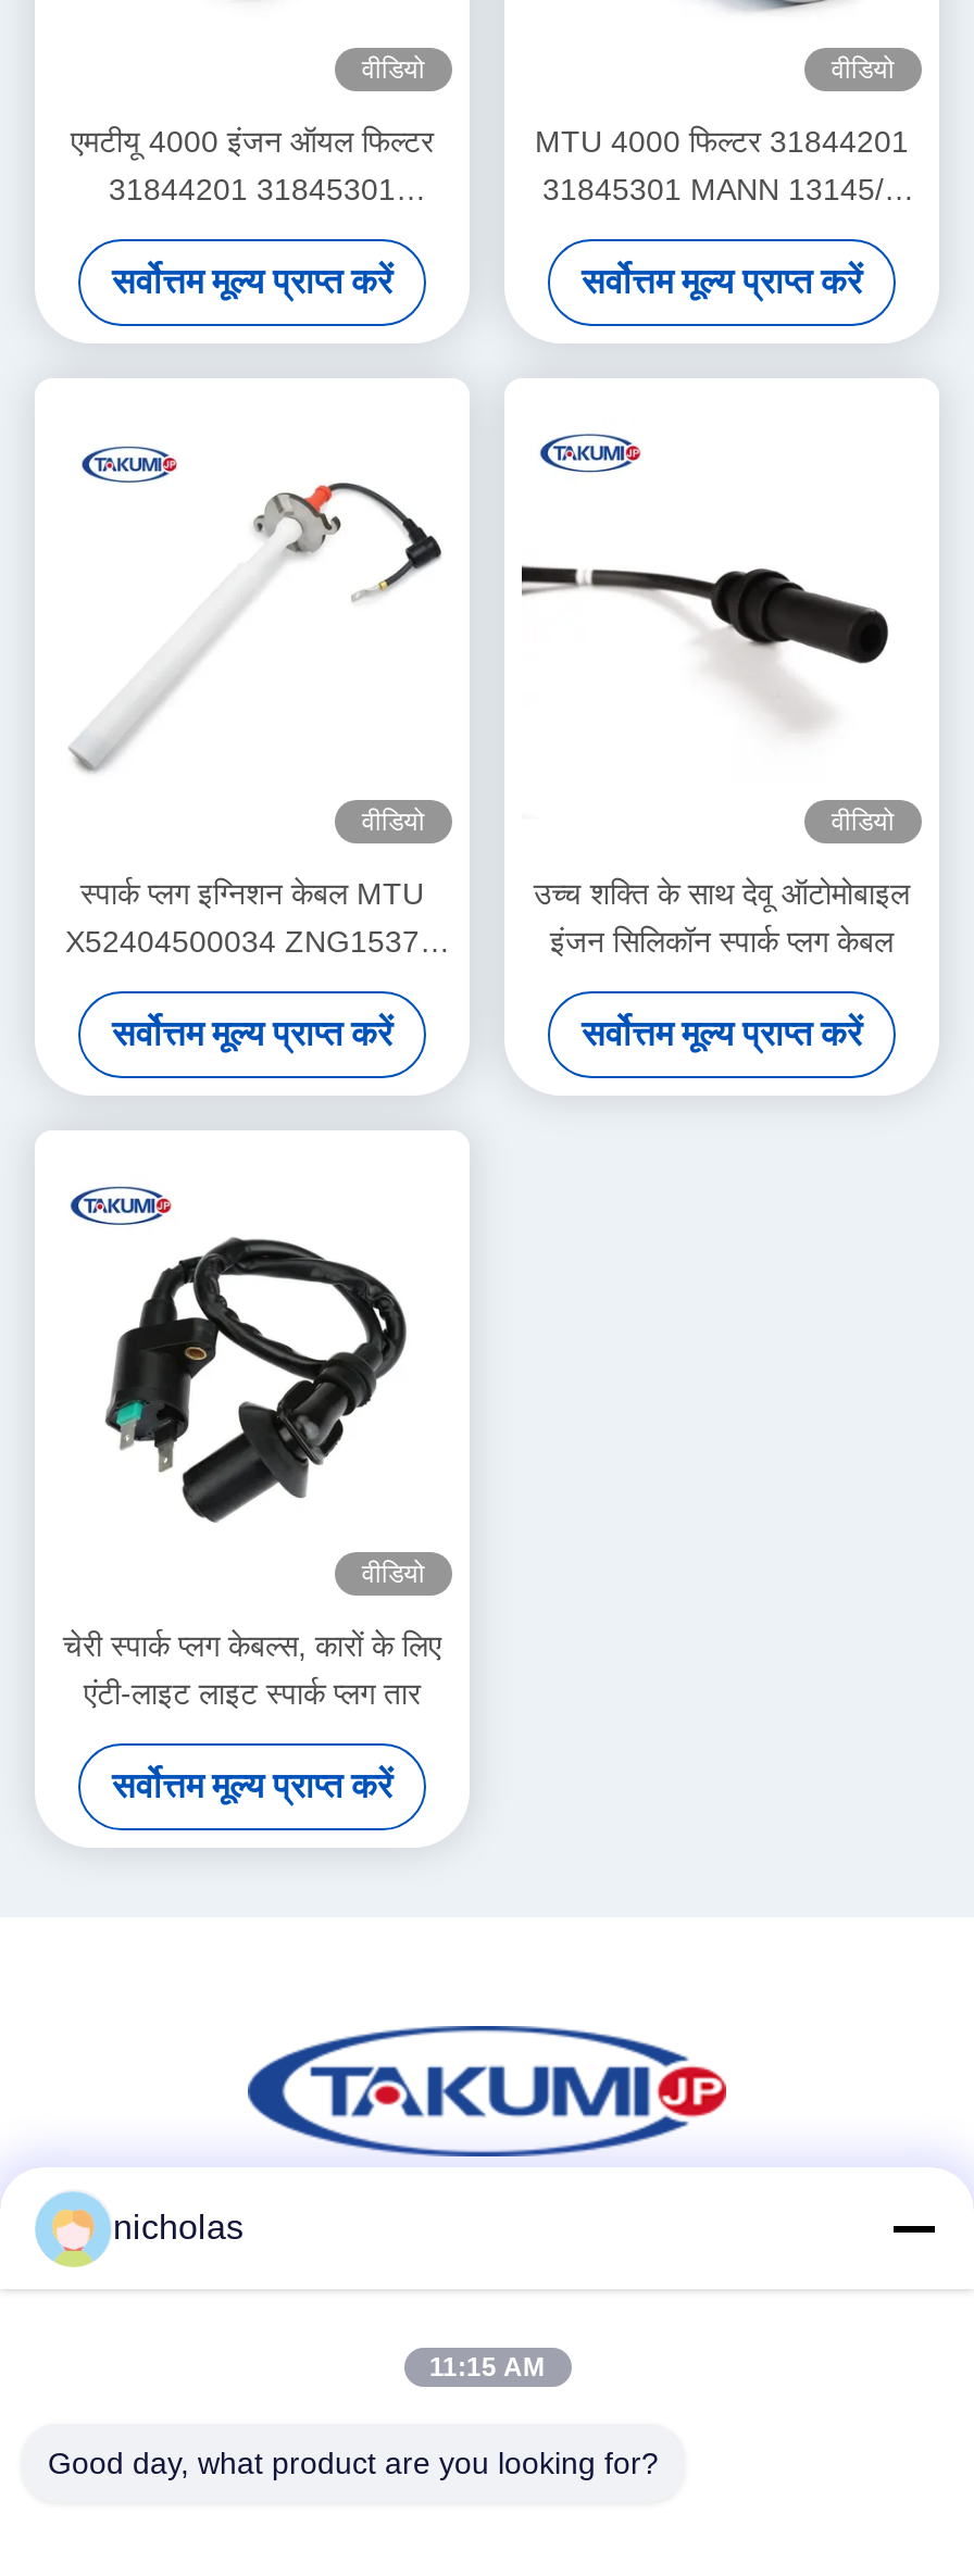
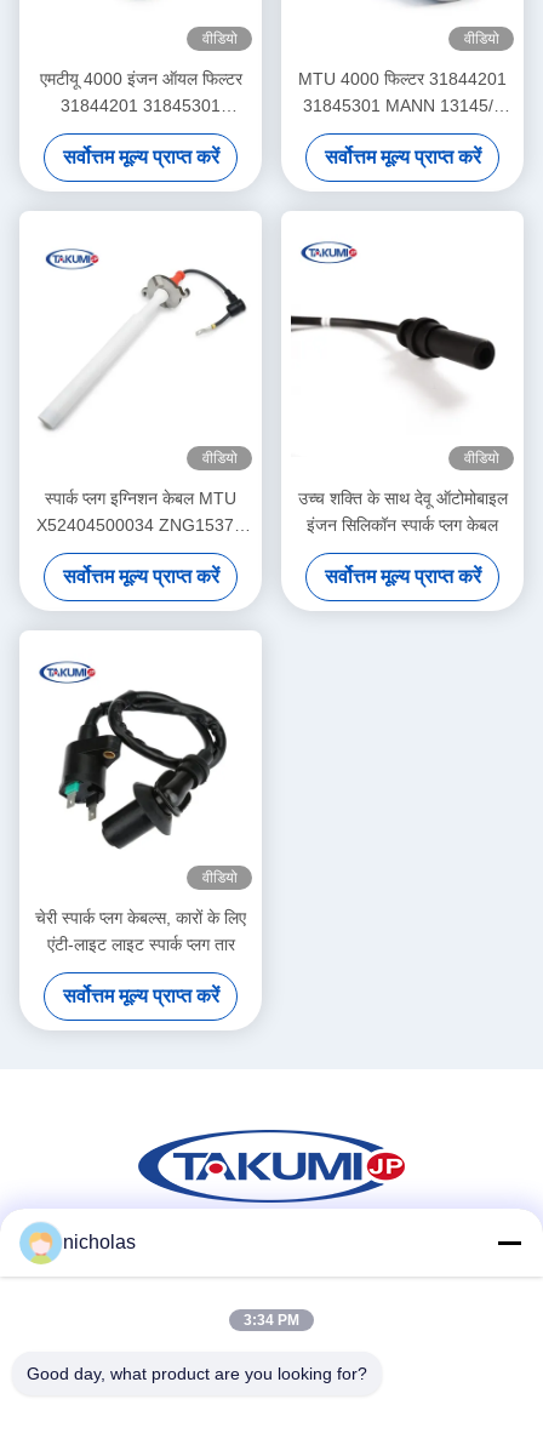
- 11:15 AM
+ 3:34 PM
